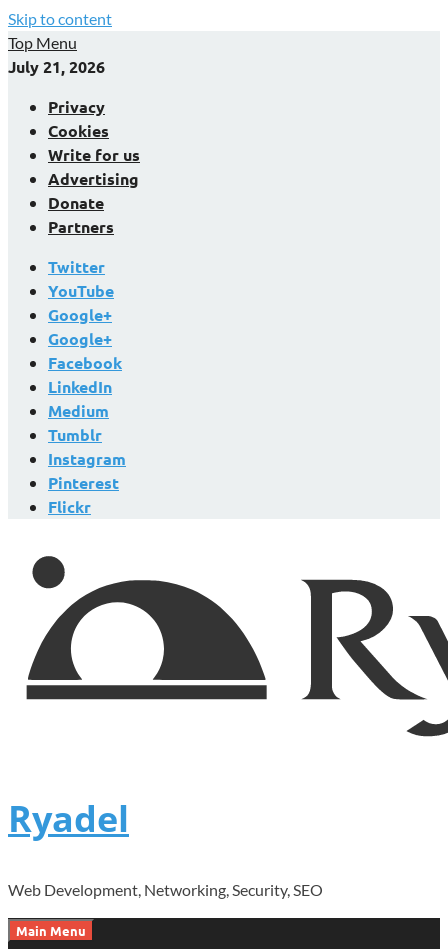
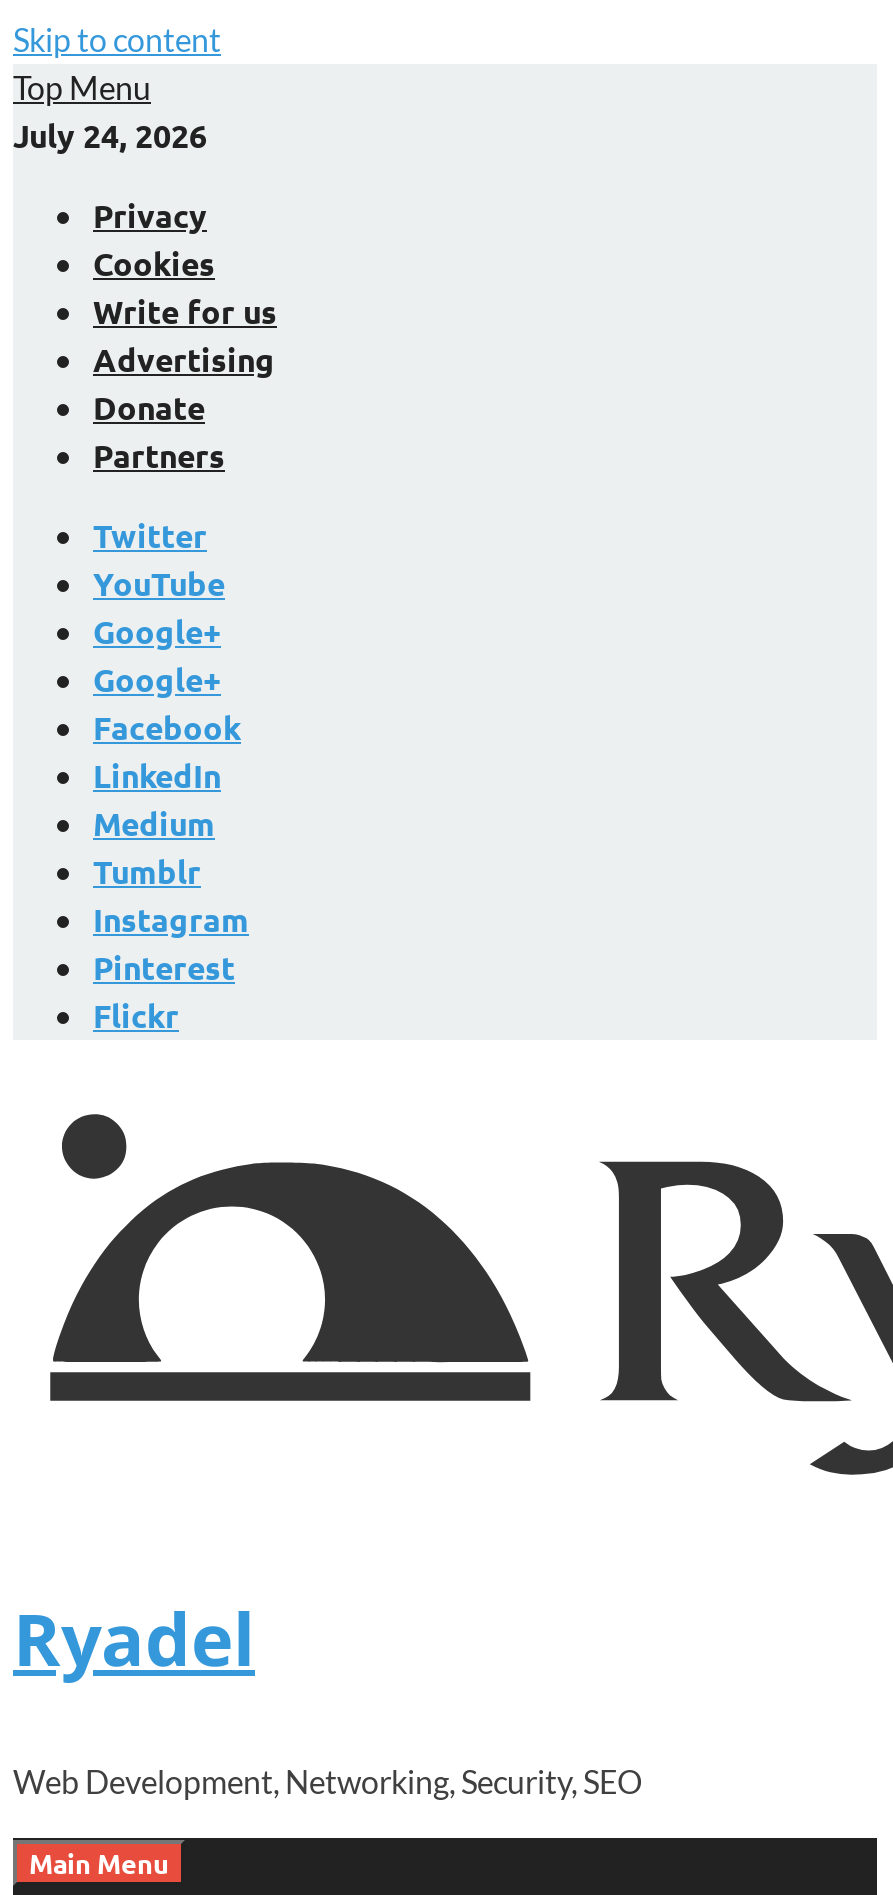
- July 21, 2026
+ July 24, 2026
